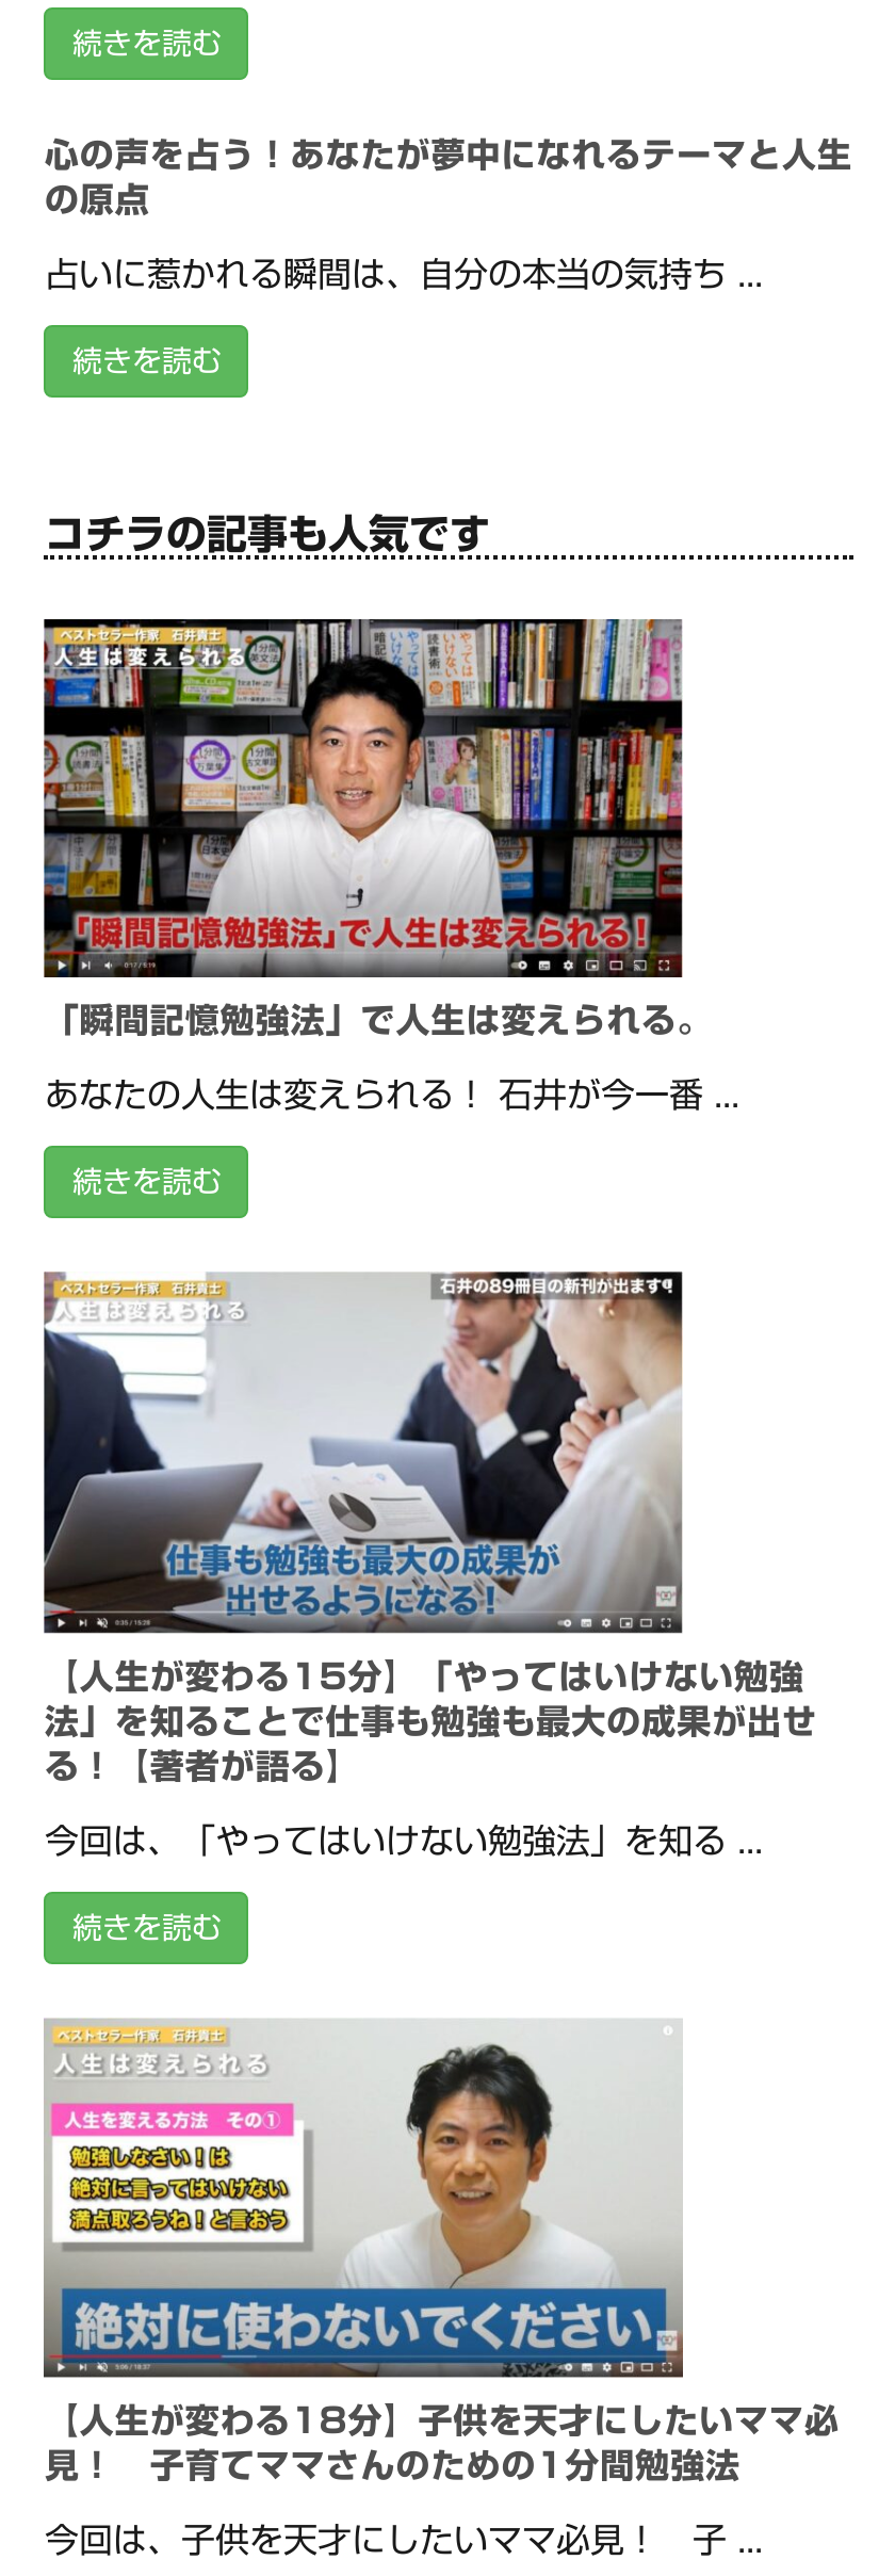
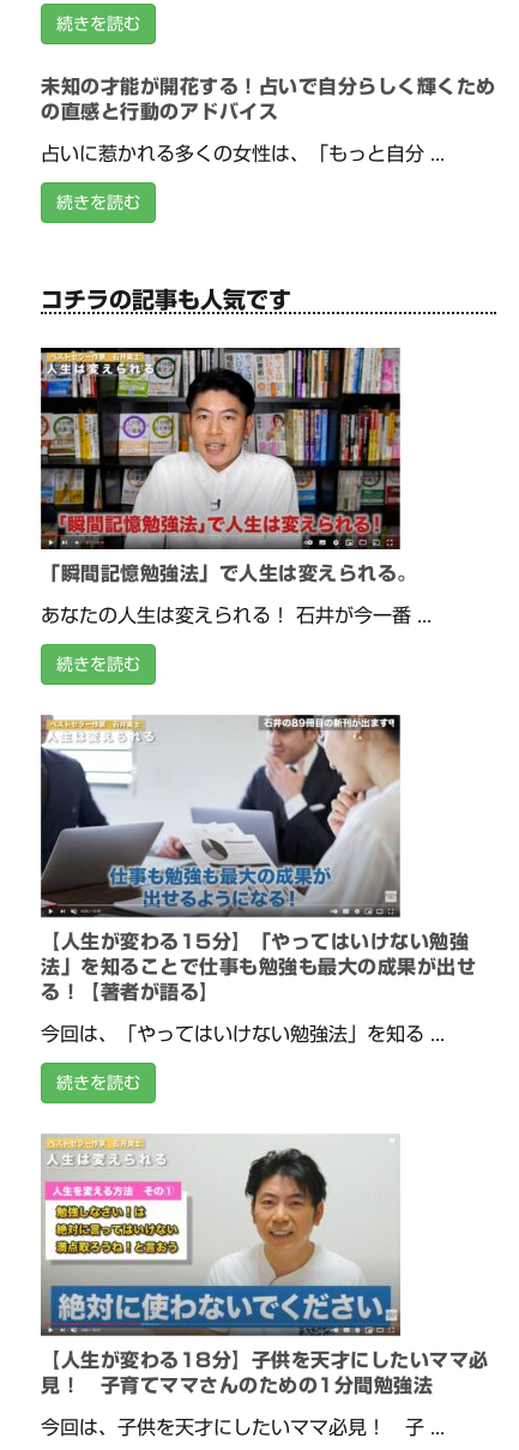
- 心の声を占う！あなたが夢中になれるテーマと人生
- の原点
+ 未知の才能が開花する！占いで自分らしく輝くため
+ の直感と行動のアドバイス

- 占いに惹かれる瞬間は、自分の本当の気持ち ...
+ 占いに惹かれる多くの女性は、「もっと自分 ...
